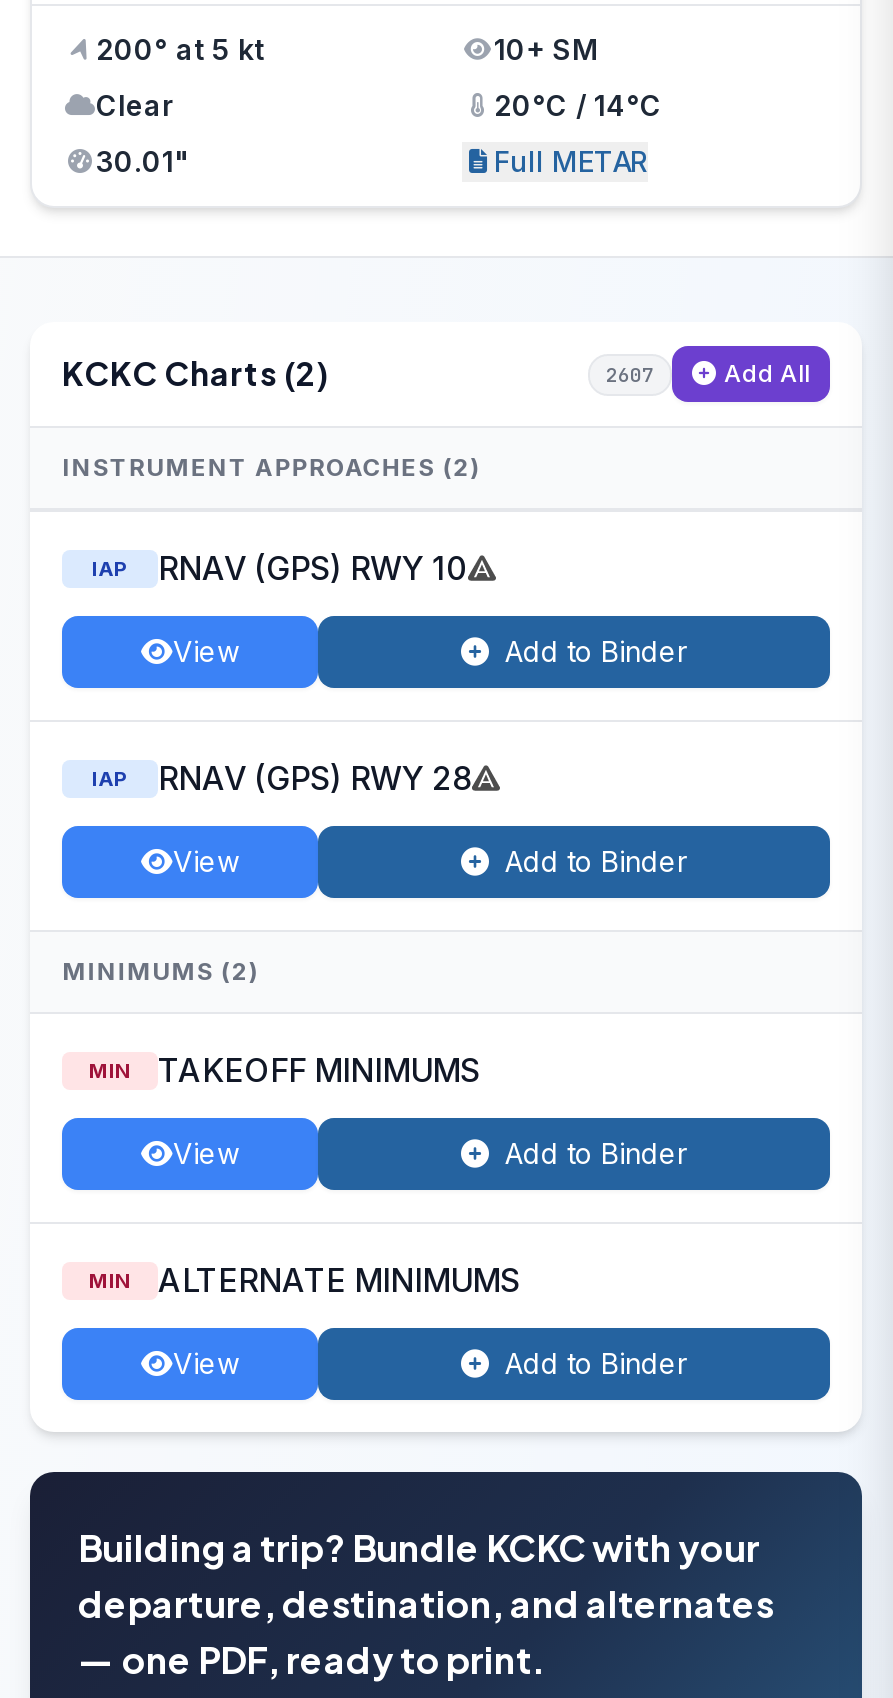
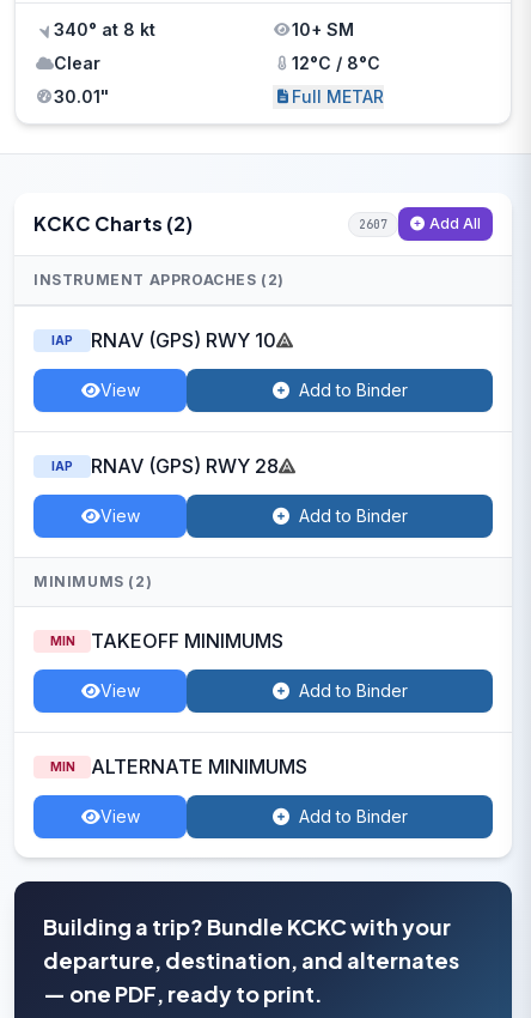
- 200° at 5 kt
+ 340° at 8 kt

- 20°C / 14°C
+ 12°C / 8°C
